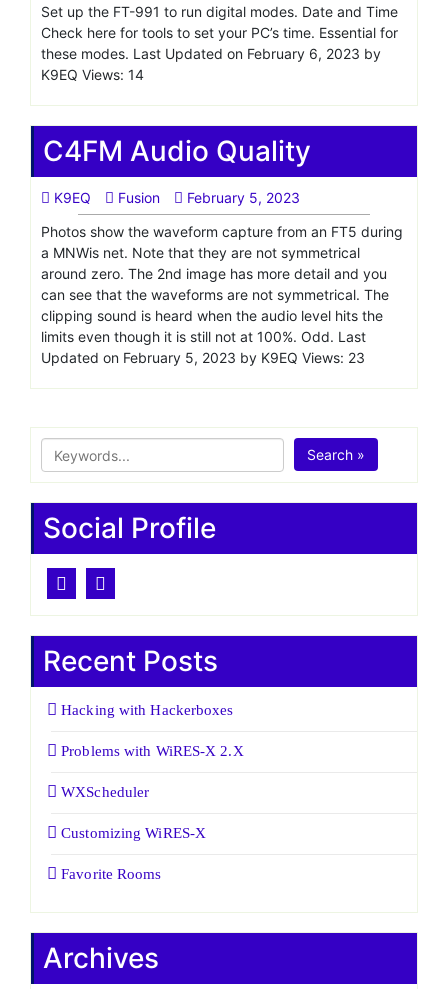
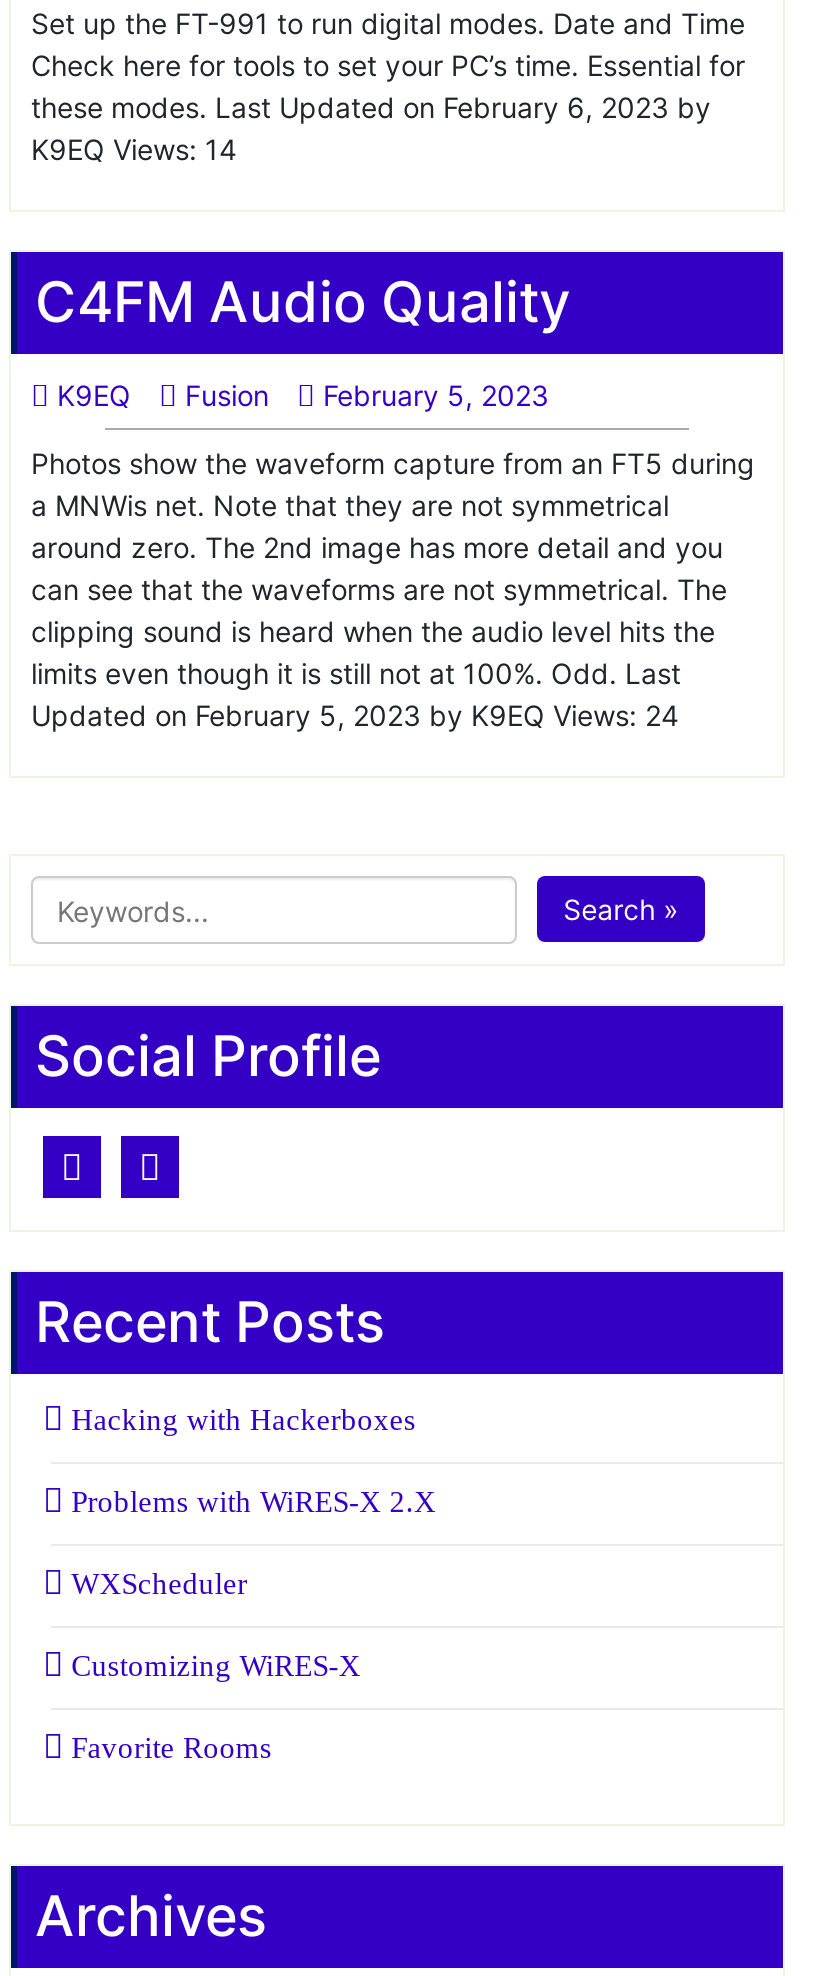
- Updated on February 5, 2023 by K9EQ Views: 23
+ Updated on February 5, 2023 by K9EQ Views: 24
